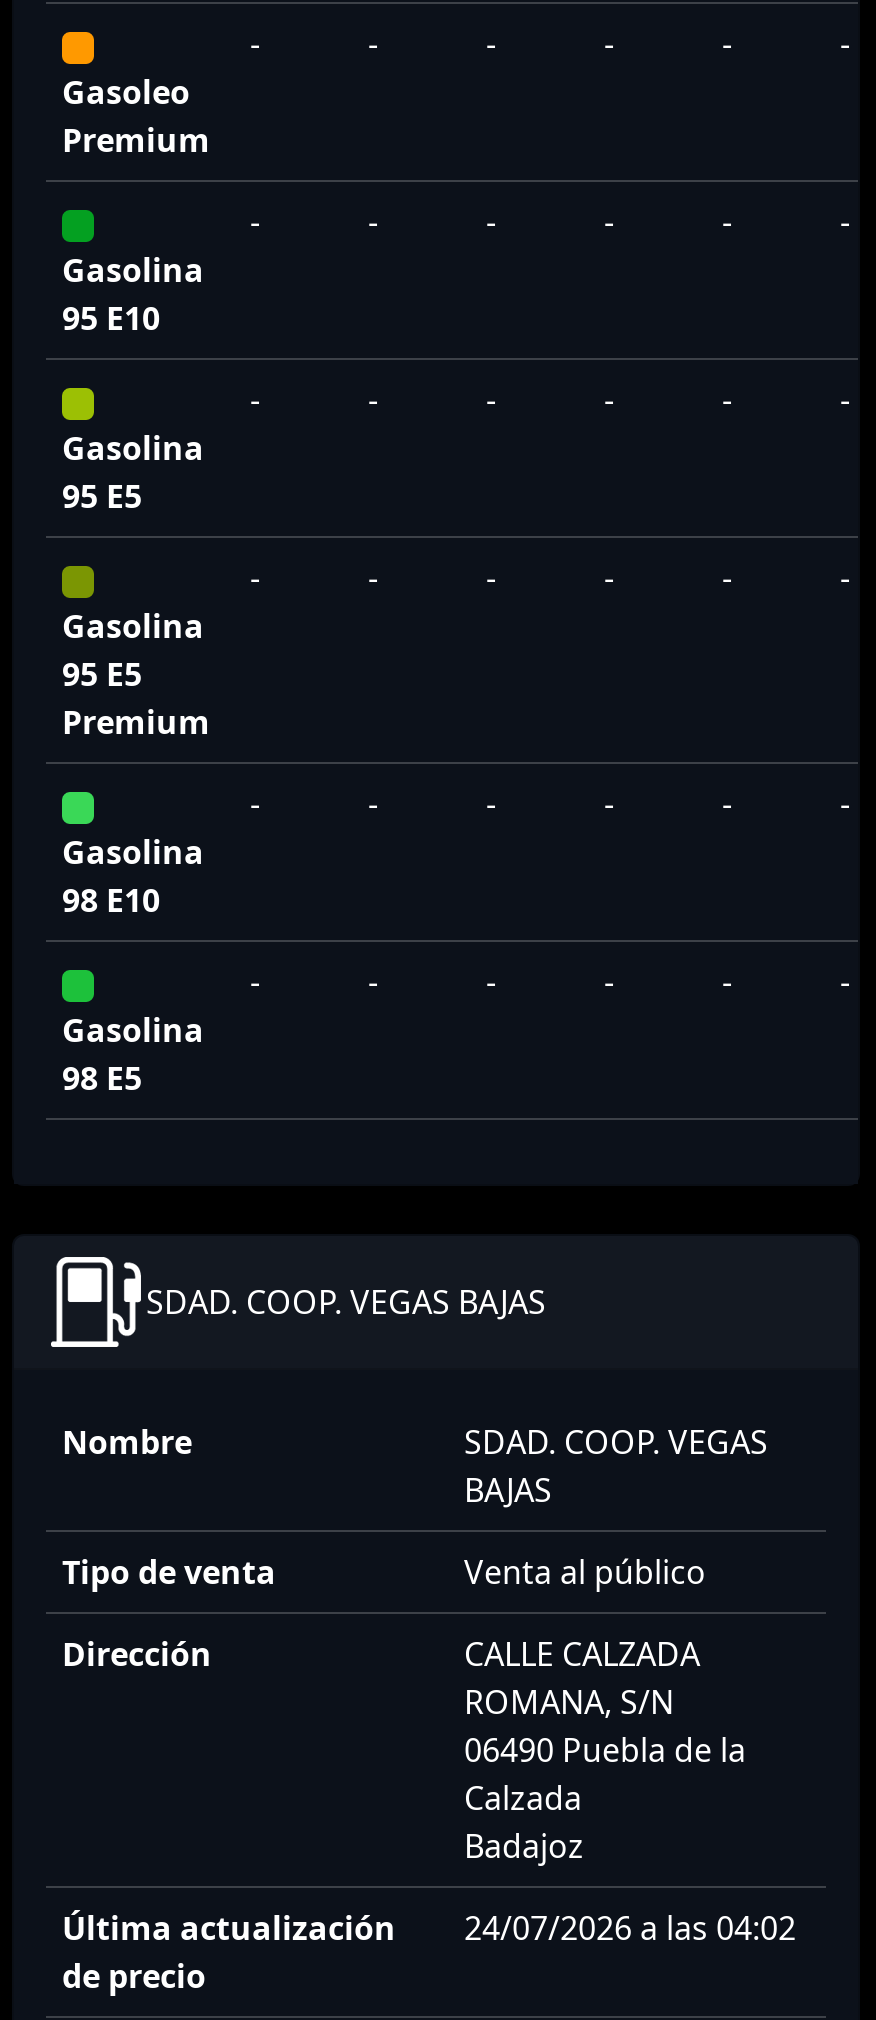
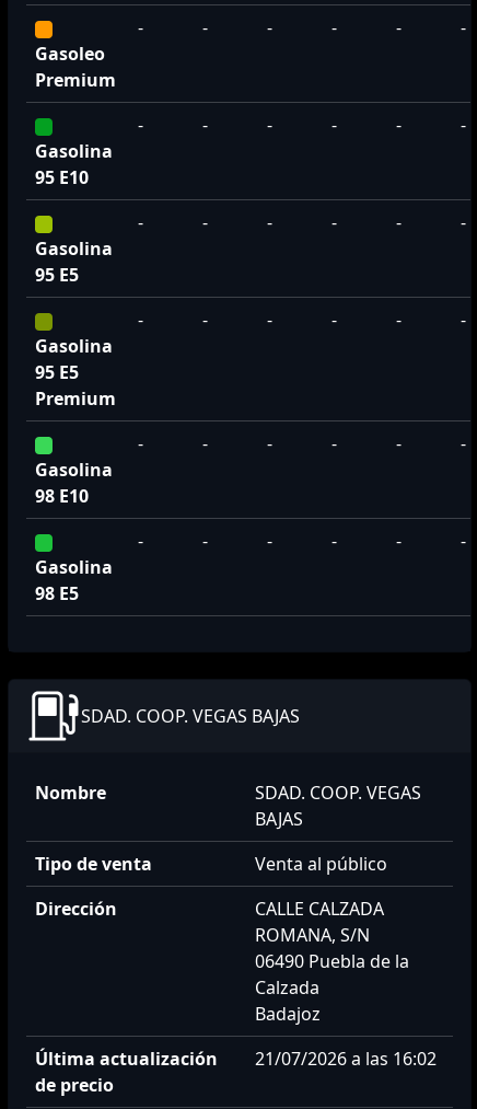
- Última actualización 24/07/2026 a las 04:02
+ Última actualización 21/07/2026 a las 16:02
